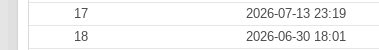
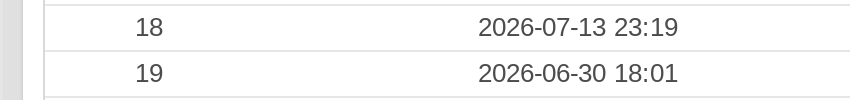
- 17
+ 18

- 18
+ 19
